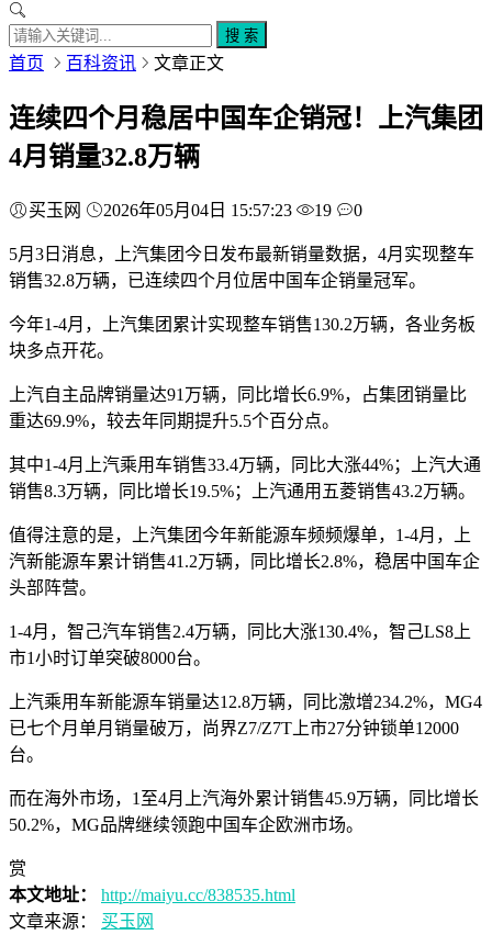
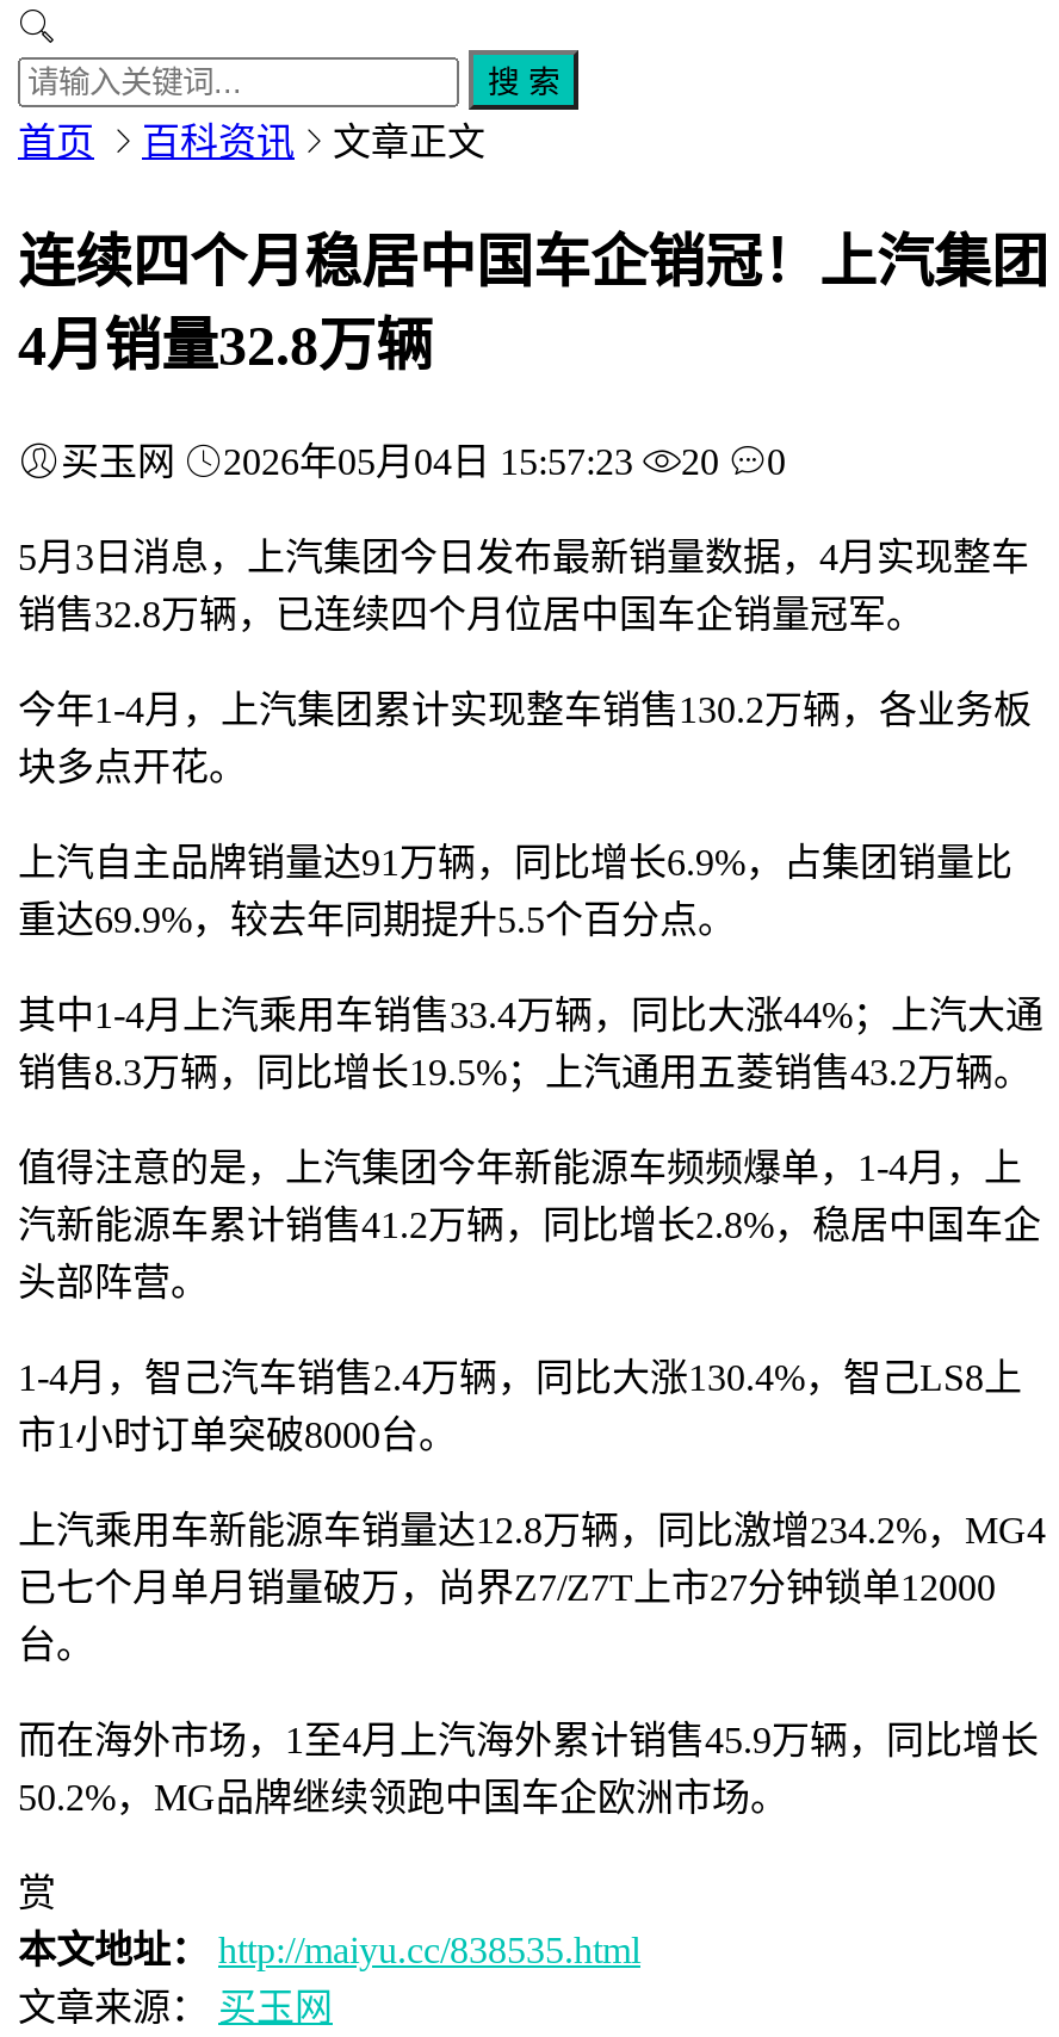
- 买玉网 2026年05月04日 15:57:23 19 0
+ 买玉网 2026年05月04日 15:57:23 20 0
